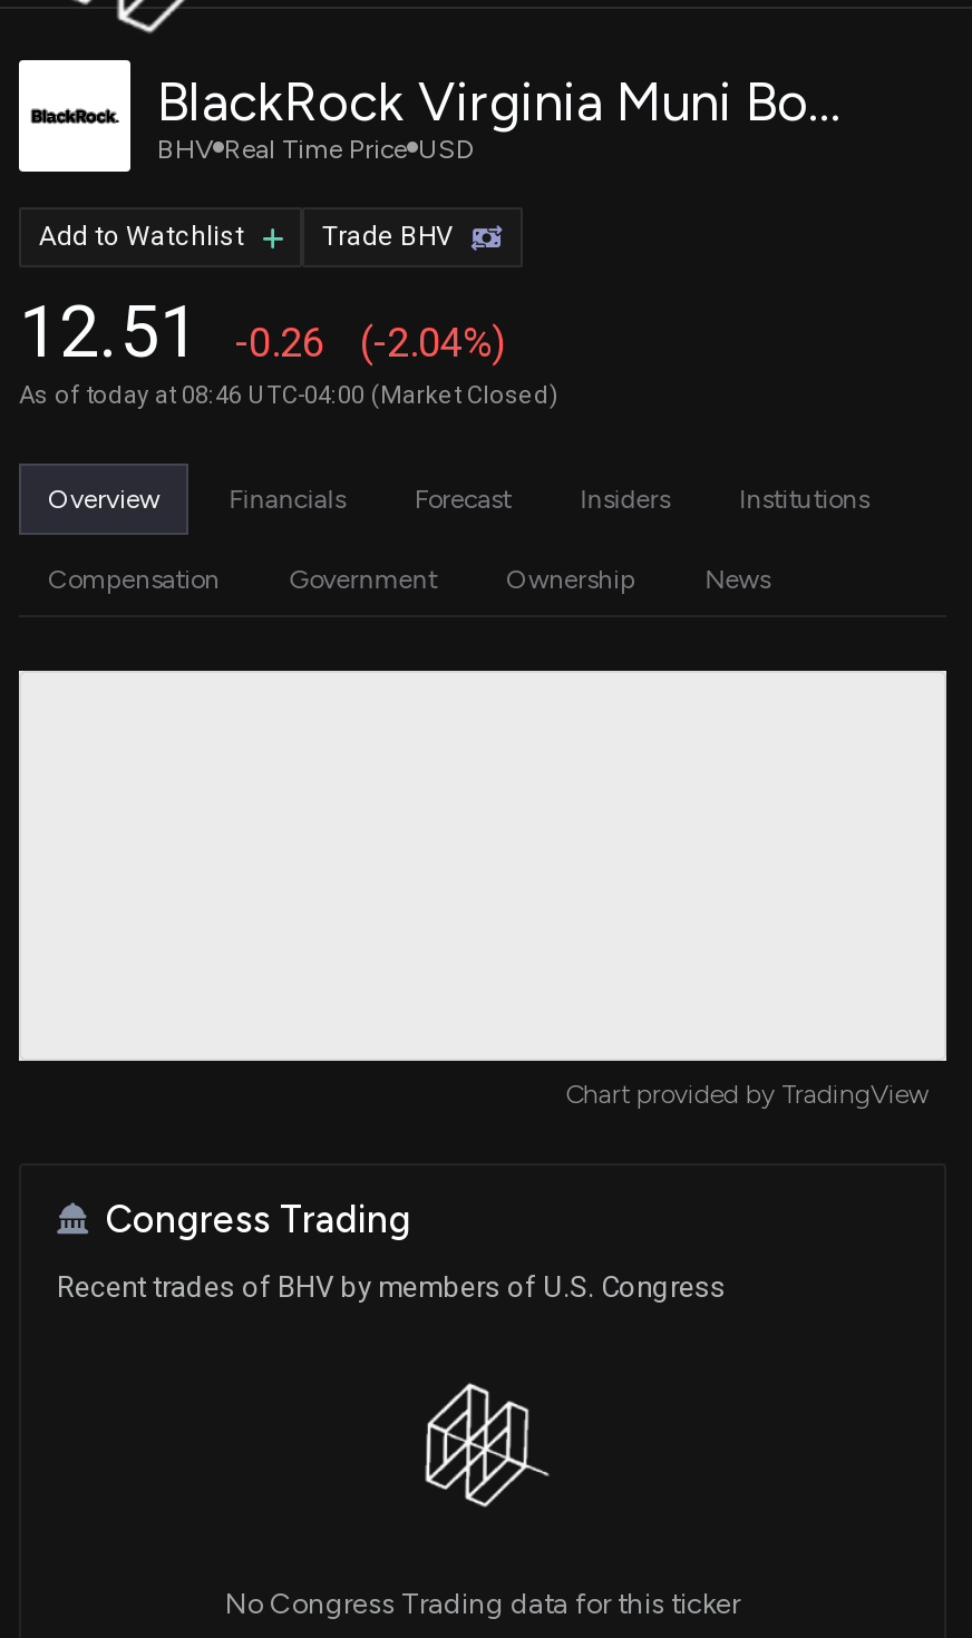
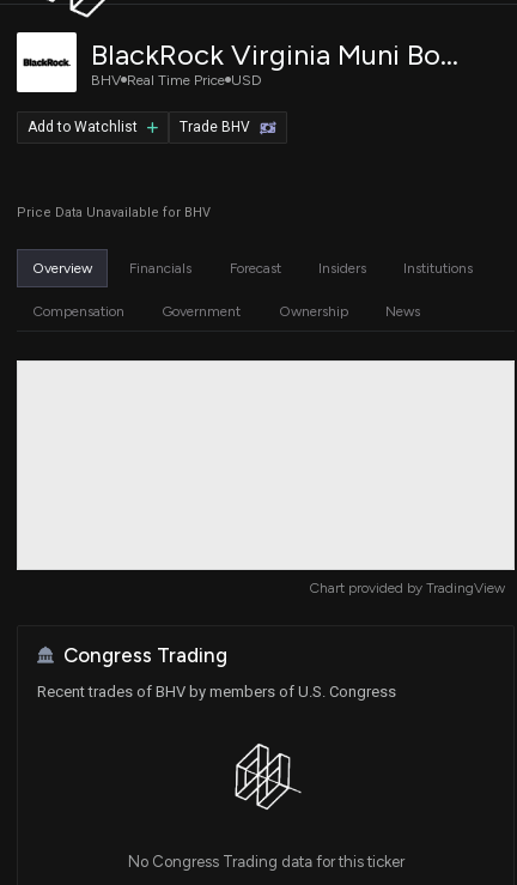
- 12.51
- -0.26
- (-2.04%)
- As of today at 08:46 UTC-04:00 (Market Closed)
+ Price Data Unavailable for BHV
